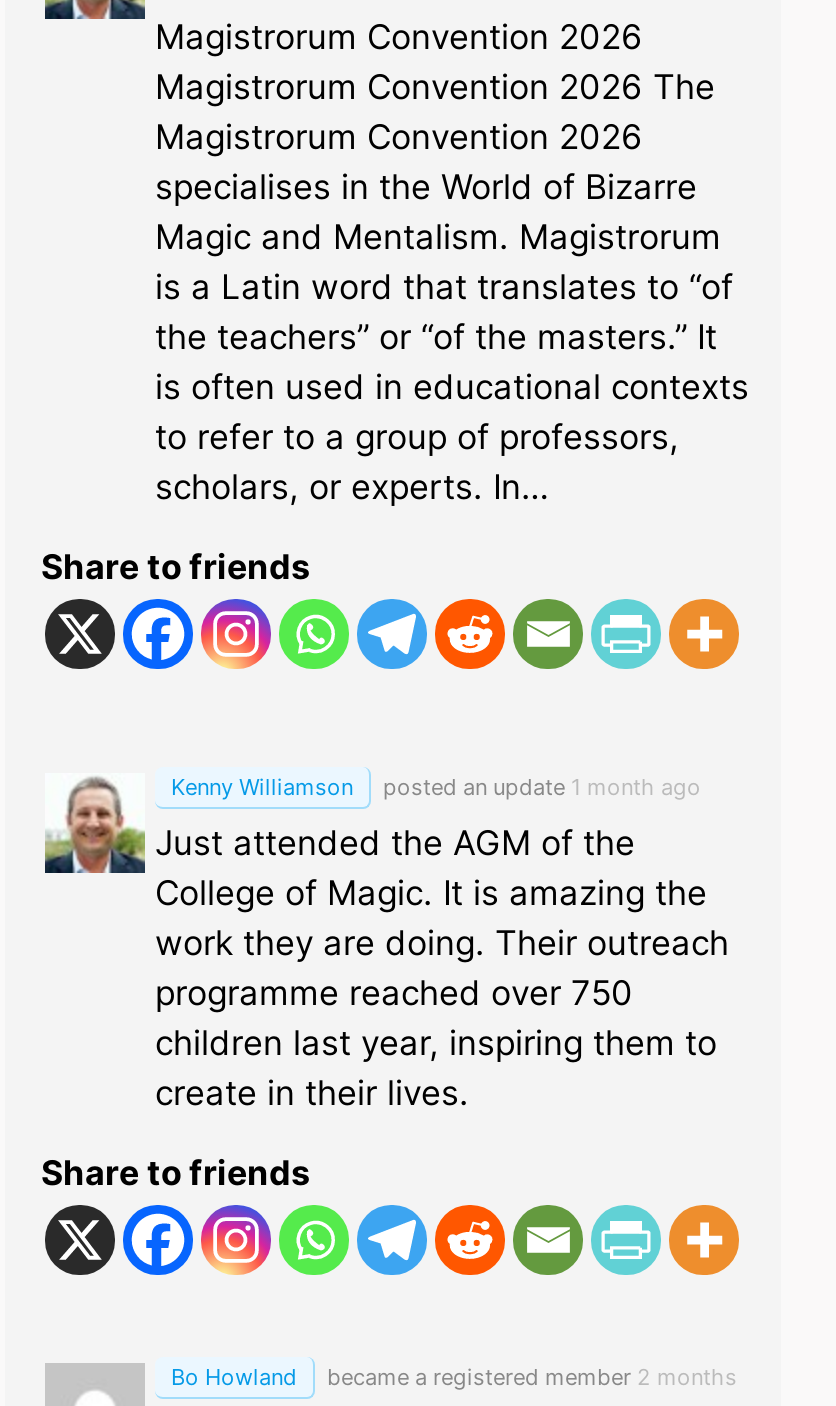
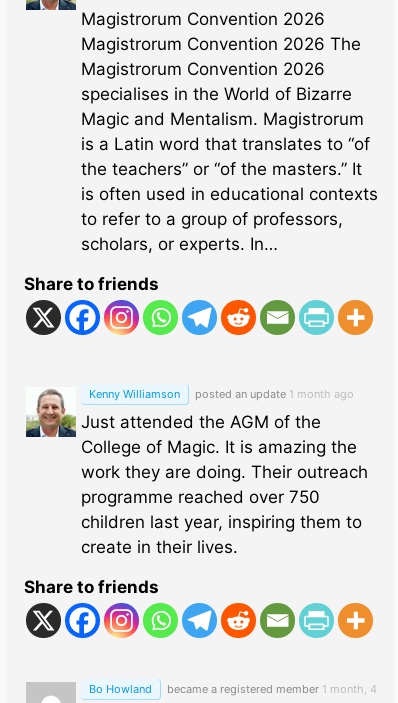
- became a registered member 2 months
+ became a registered member 1 month, 4
